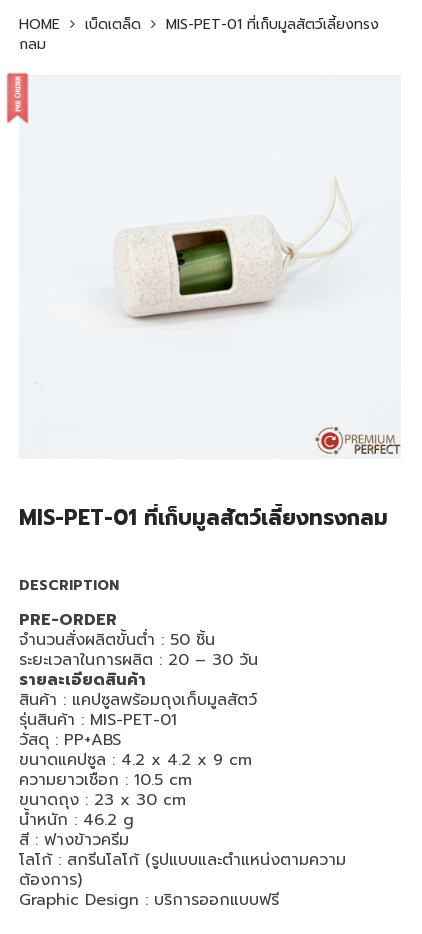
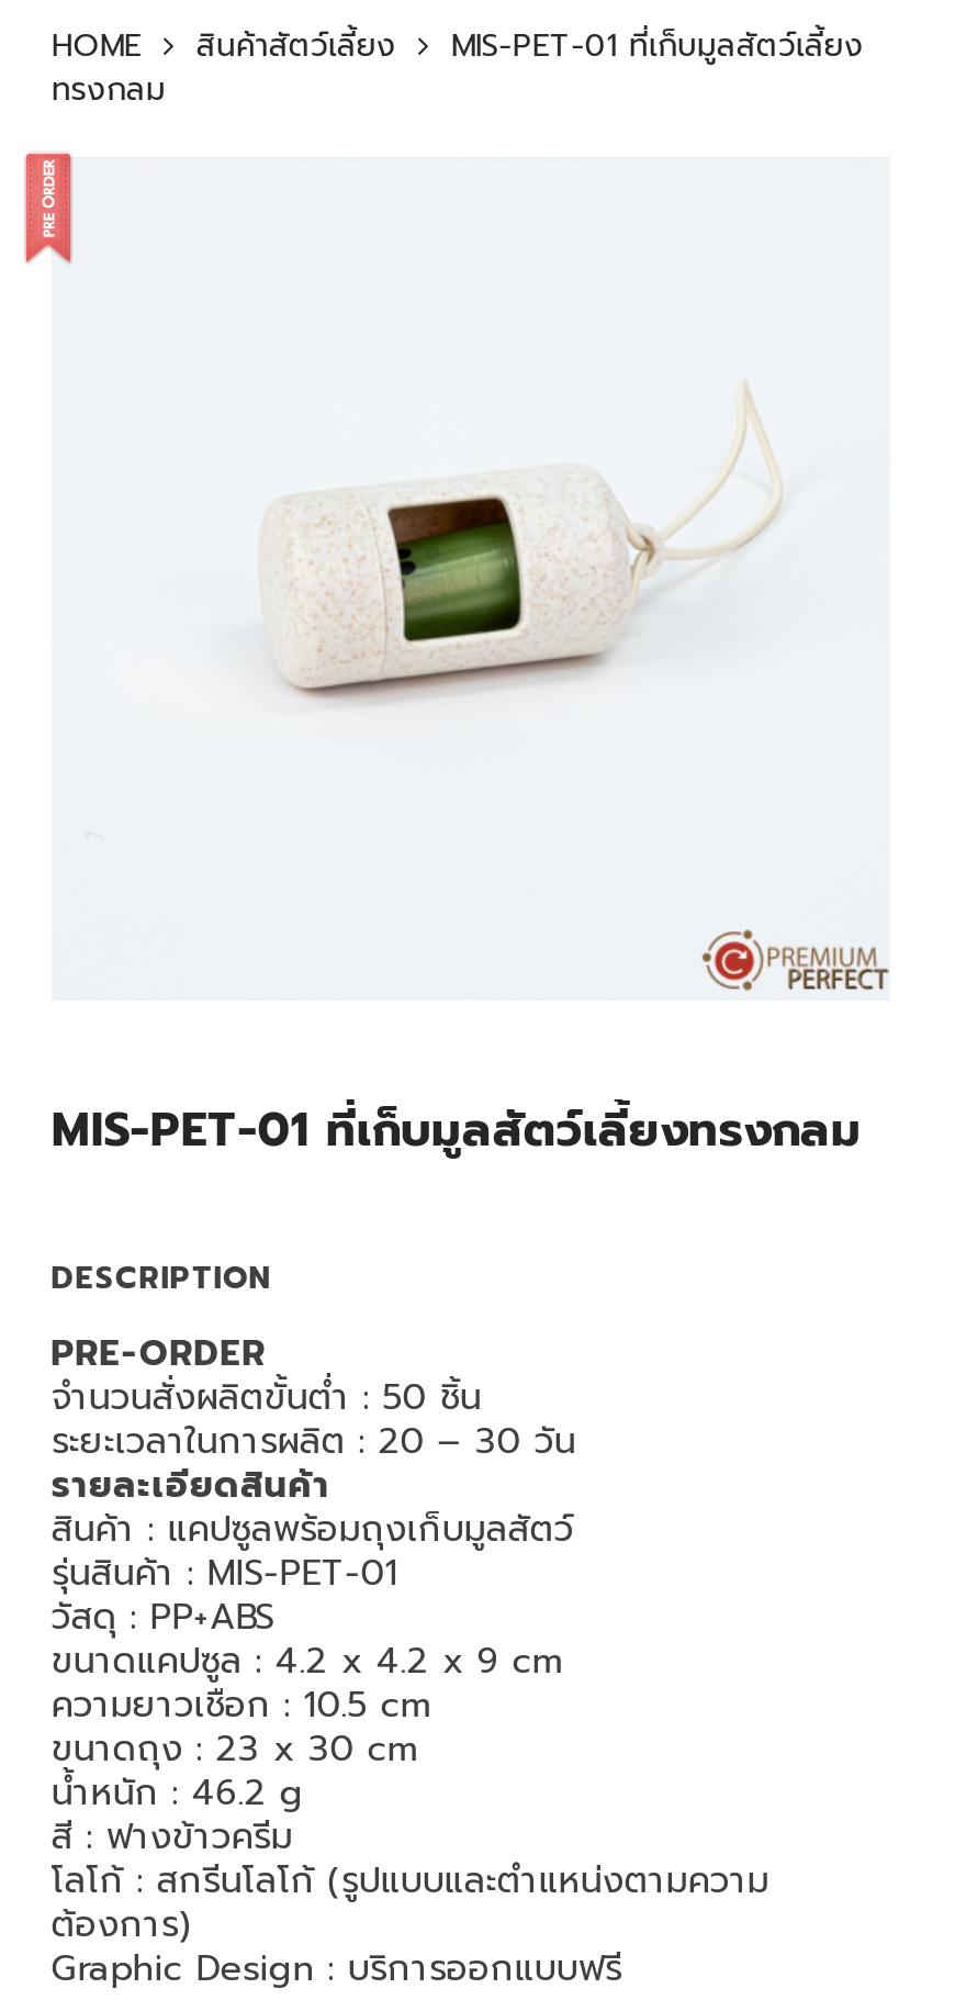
- เบ็ดเตล็ด
- MIS-PET-01 ที่เก็บมูลสัตว์เลี้ยงทรง
- กลม
+ สินค้าสัตว์เลี้ยง
+ MIS-PET-01 ที่เก็บมูลสัตว์เลี้ยง
+ ทรงกลม
